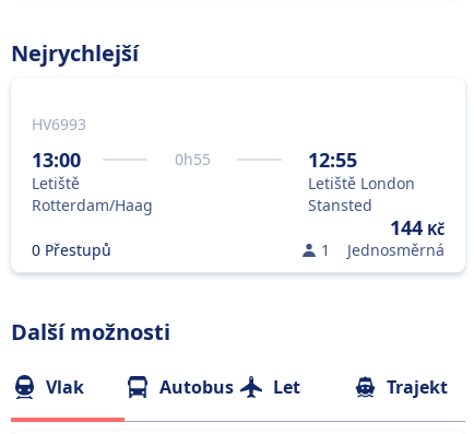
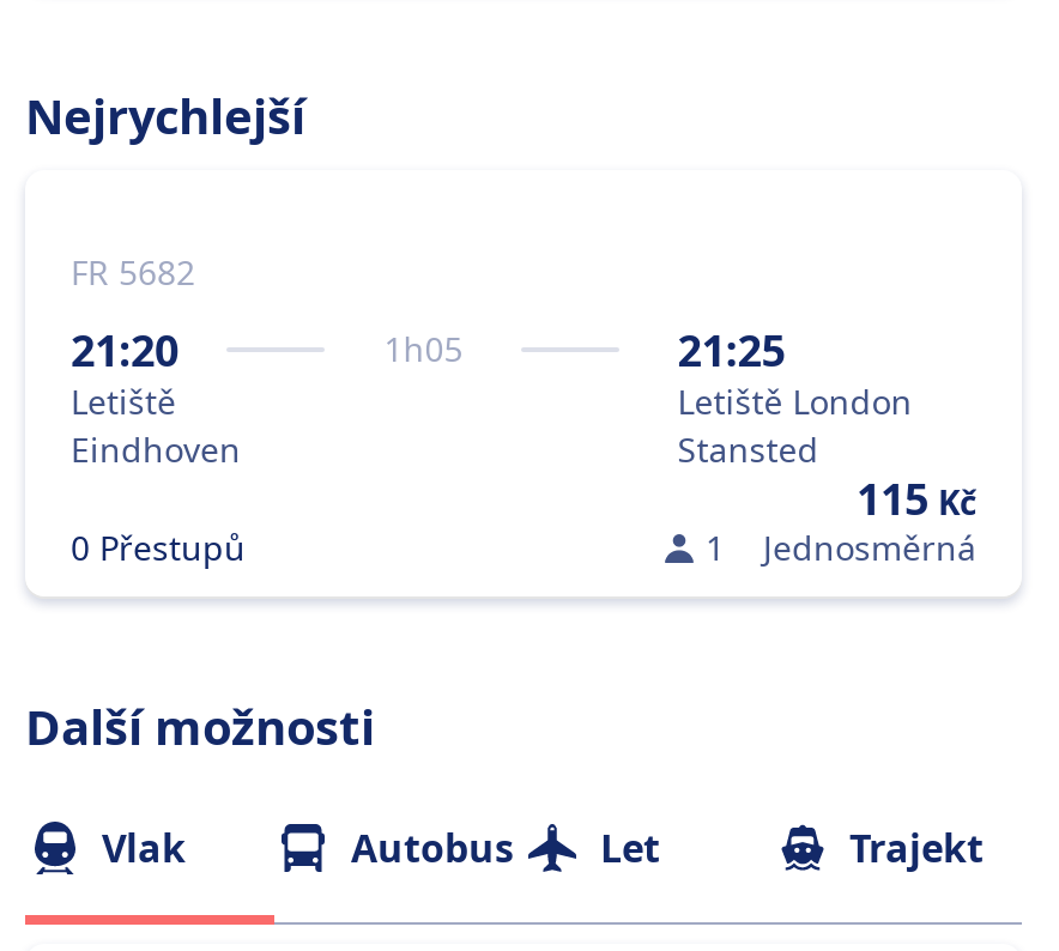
- HV6993
+ FR 5682

- 13:00
- 0 h55
+ 21:20
+ 1 h05

- 12:55
+ 21:25

- Rotterdam/Haag
+ Eindhoven

- 144 Kč
+ 115 Kč
